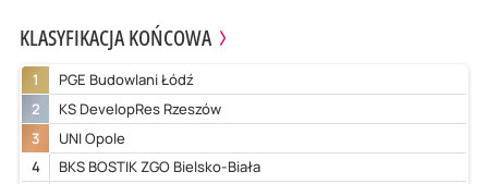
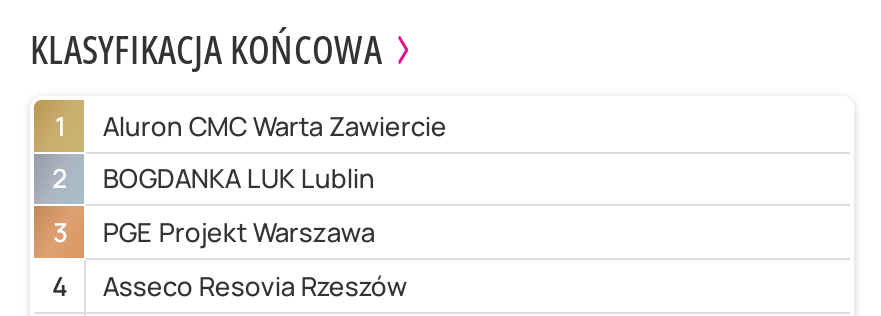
- PGE Budowlani Łódź
+ Aluron CMC Warta Zawiercie

- KS DevelopRes Rzeszów
+ BOGDANKA LUK Lublin

- UNI Opole
+ PGE Projekt Warszawa

- BKS BOSTIK ZGO Bielsko-Biała
+ Asseco Resovia Rzeszów
